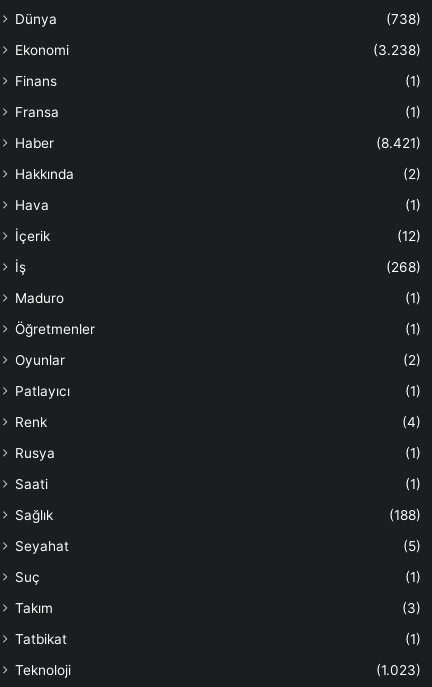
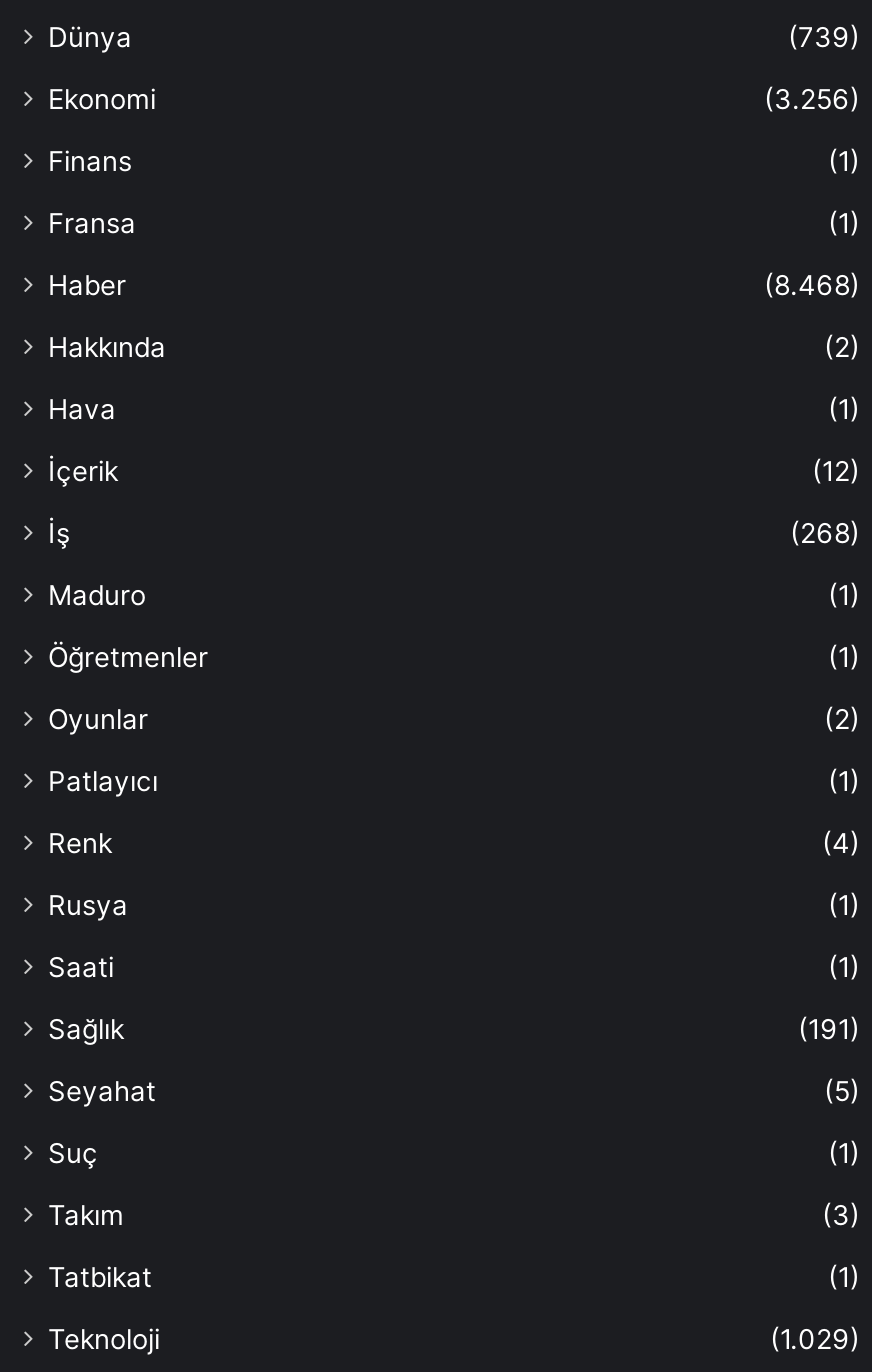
- (738)
+ (739)

- (3.238)
+ (3.256)

- (8.421)
+ (8.468)

- (188)
+ (191)

- (1.023)
+ (1.029)
